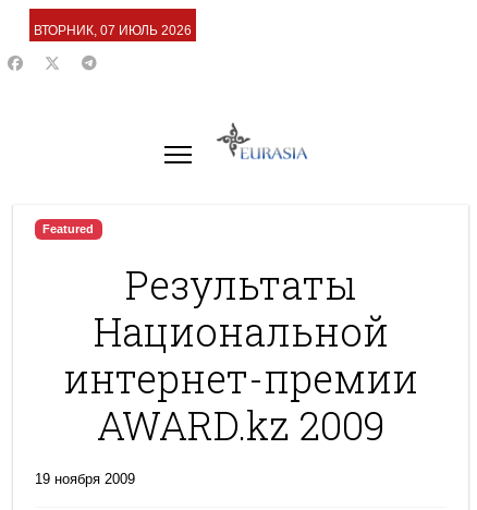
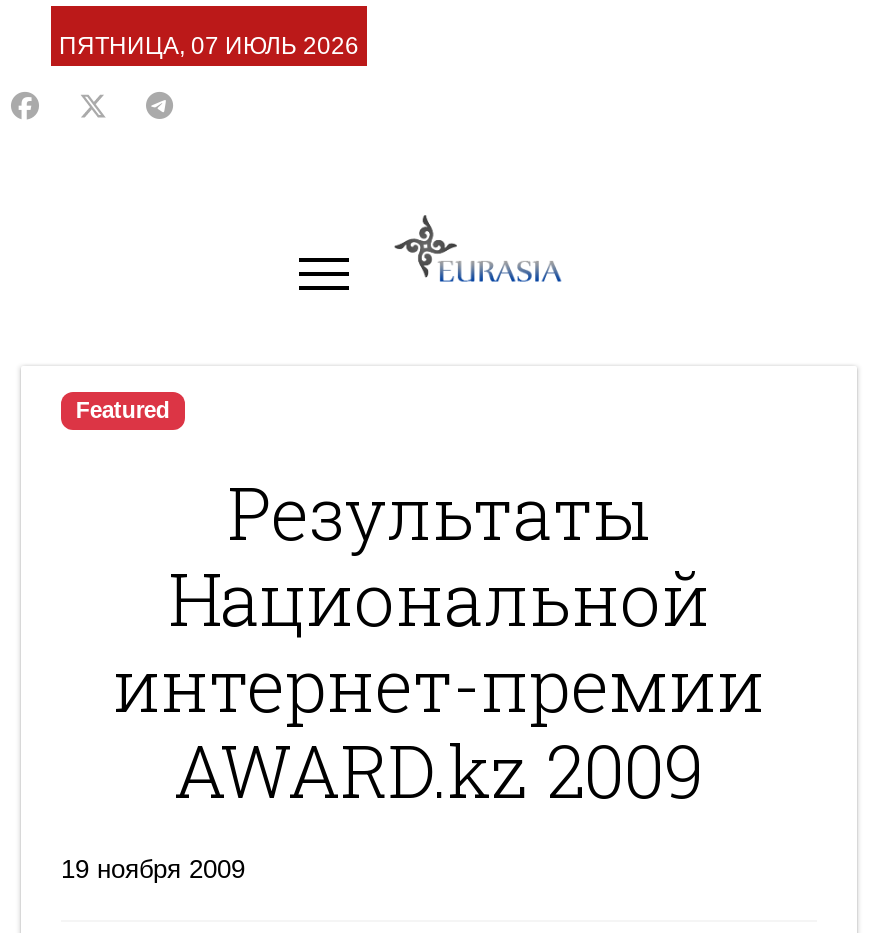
- ВТОРНИК, 07 ИЮЛЬ 2026
+ ПЯТНИЦА, 07 ИЮЛЬ 2026
